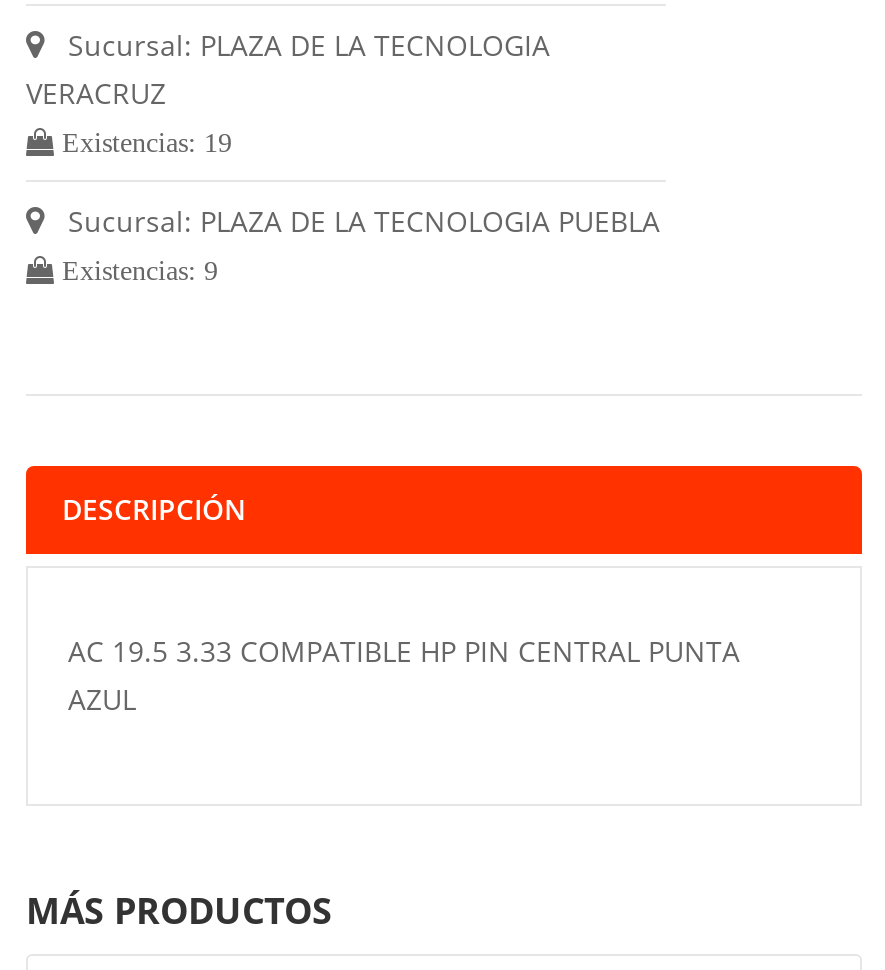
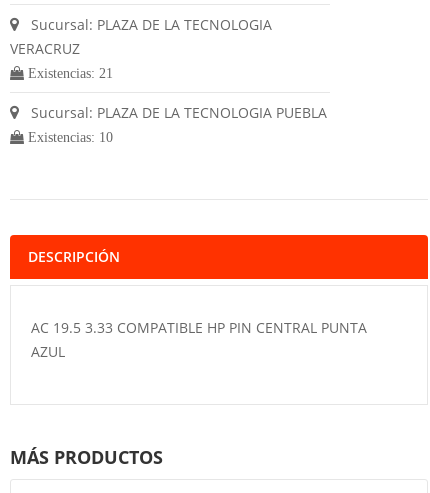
- Existencias: 19
+ Existencias: 21

- Existencias: 9
+ Existencias: 10
